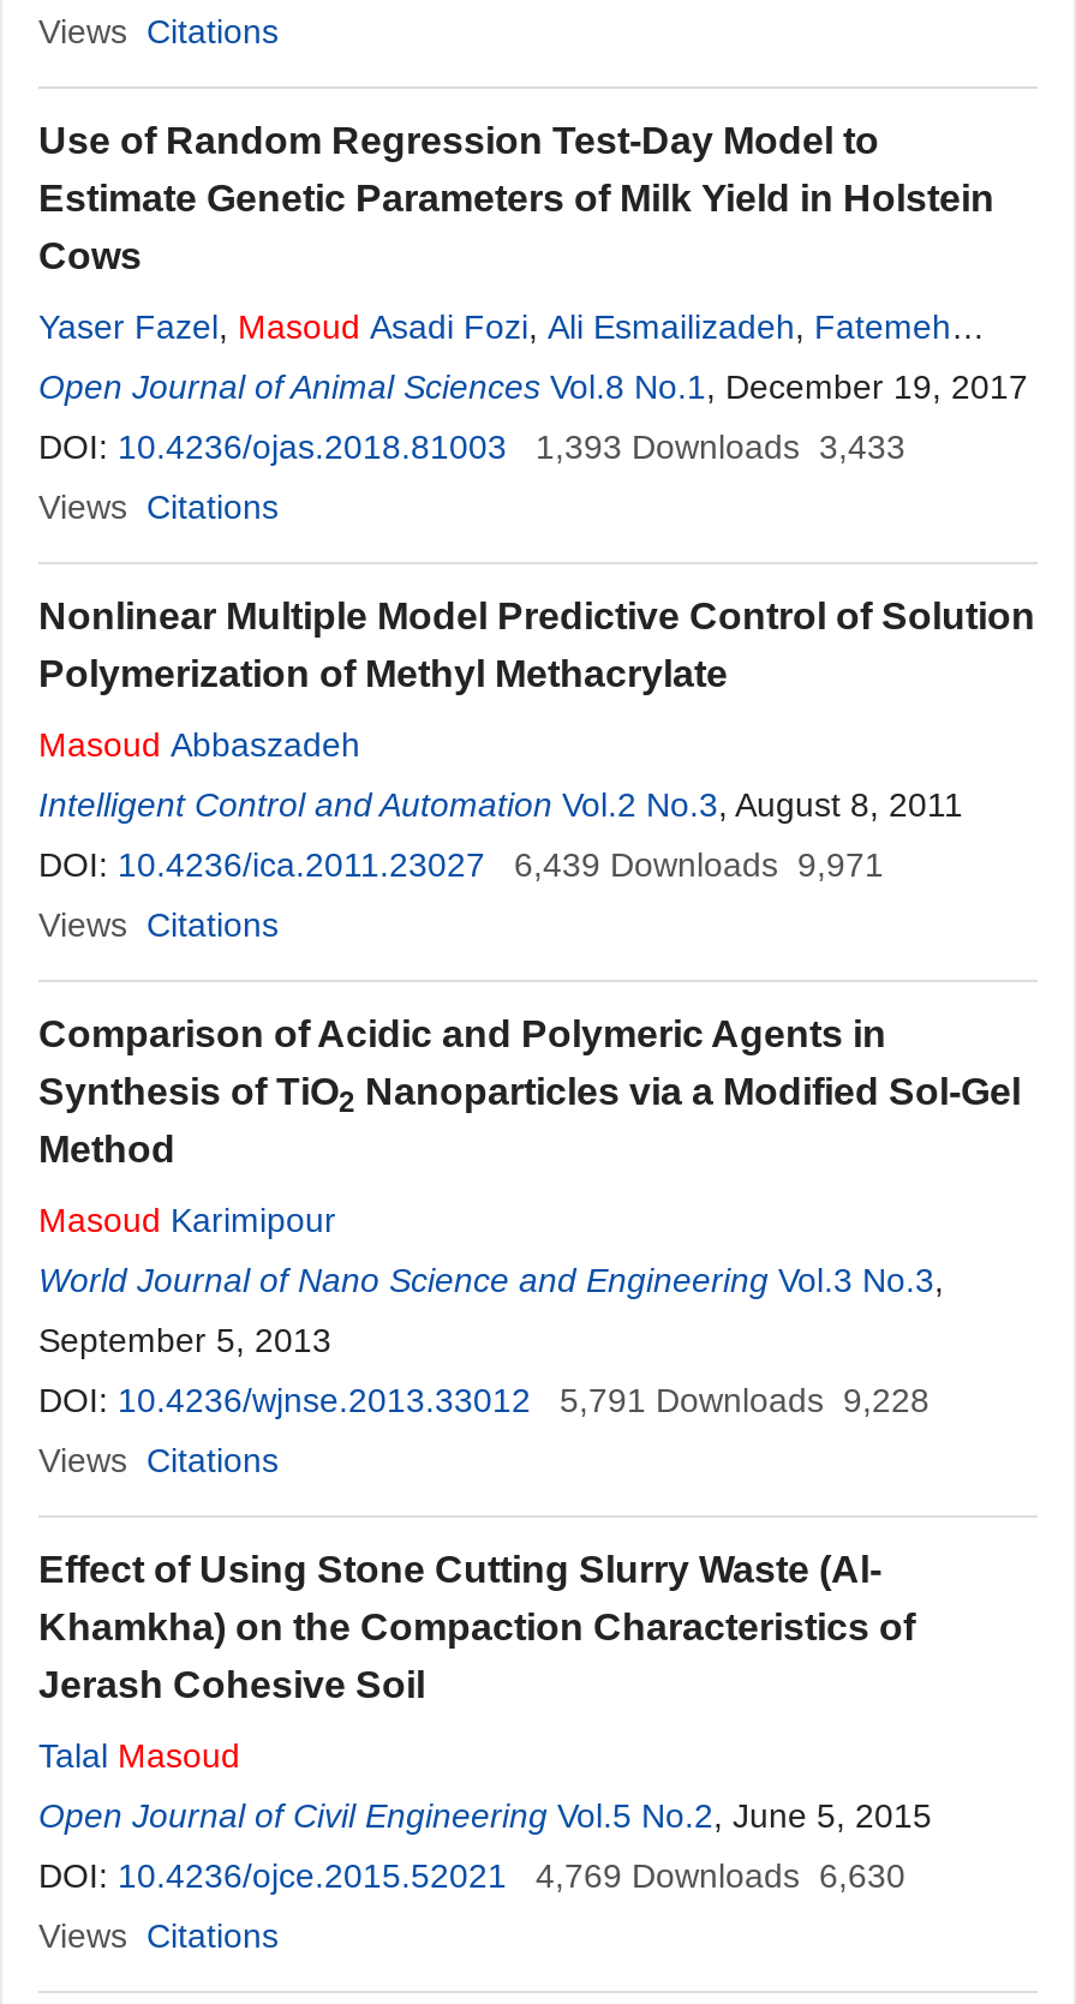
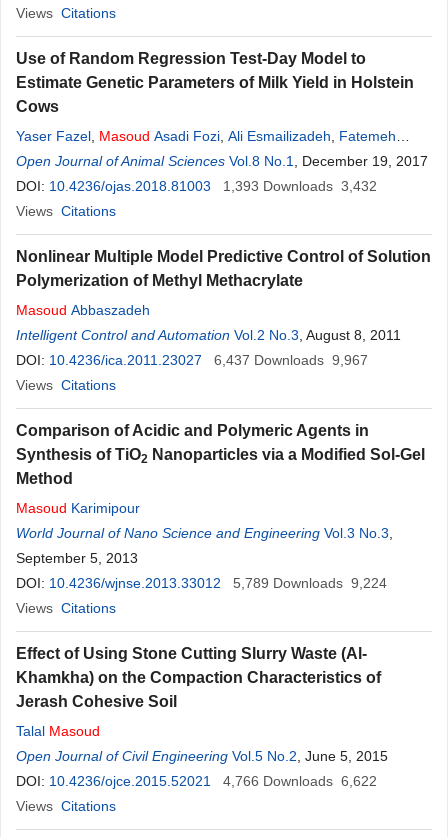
- 1,393 Downloads 3,433
+ 1,393 Downloads 3,432

- DOI: 10.4236/ica.2011.23027 6,439 Downloads 9,971
+ DOI: 10.4236/ica.2011.23027 6,437 Downloads 9,967

- DOI: 10.4236/wjnse.2013.33012 5,791 Downloads 9,228
+ DOI: 10.4236/wjnse.2013.33012 5,789 Downloads 9,224

- DOI: 10.4236/ojce.2015.52021 4,769 Downloads 6,630
+ DOI: 10.4236/ojce.2015.52021 4,766 Downloads 6,622
